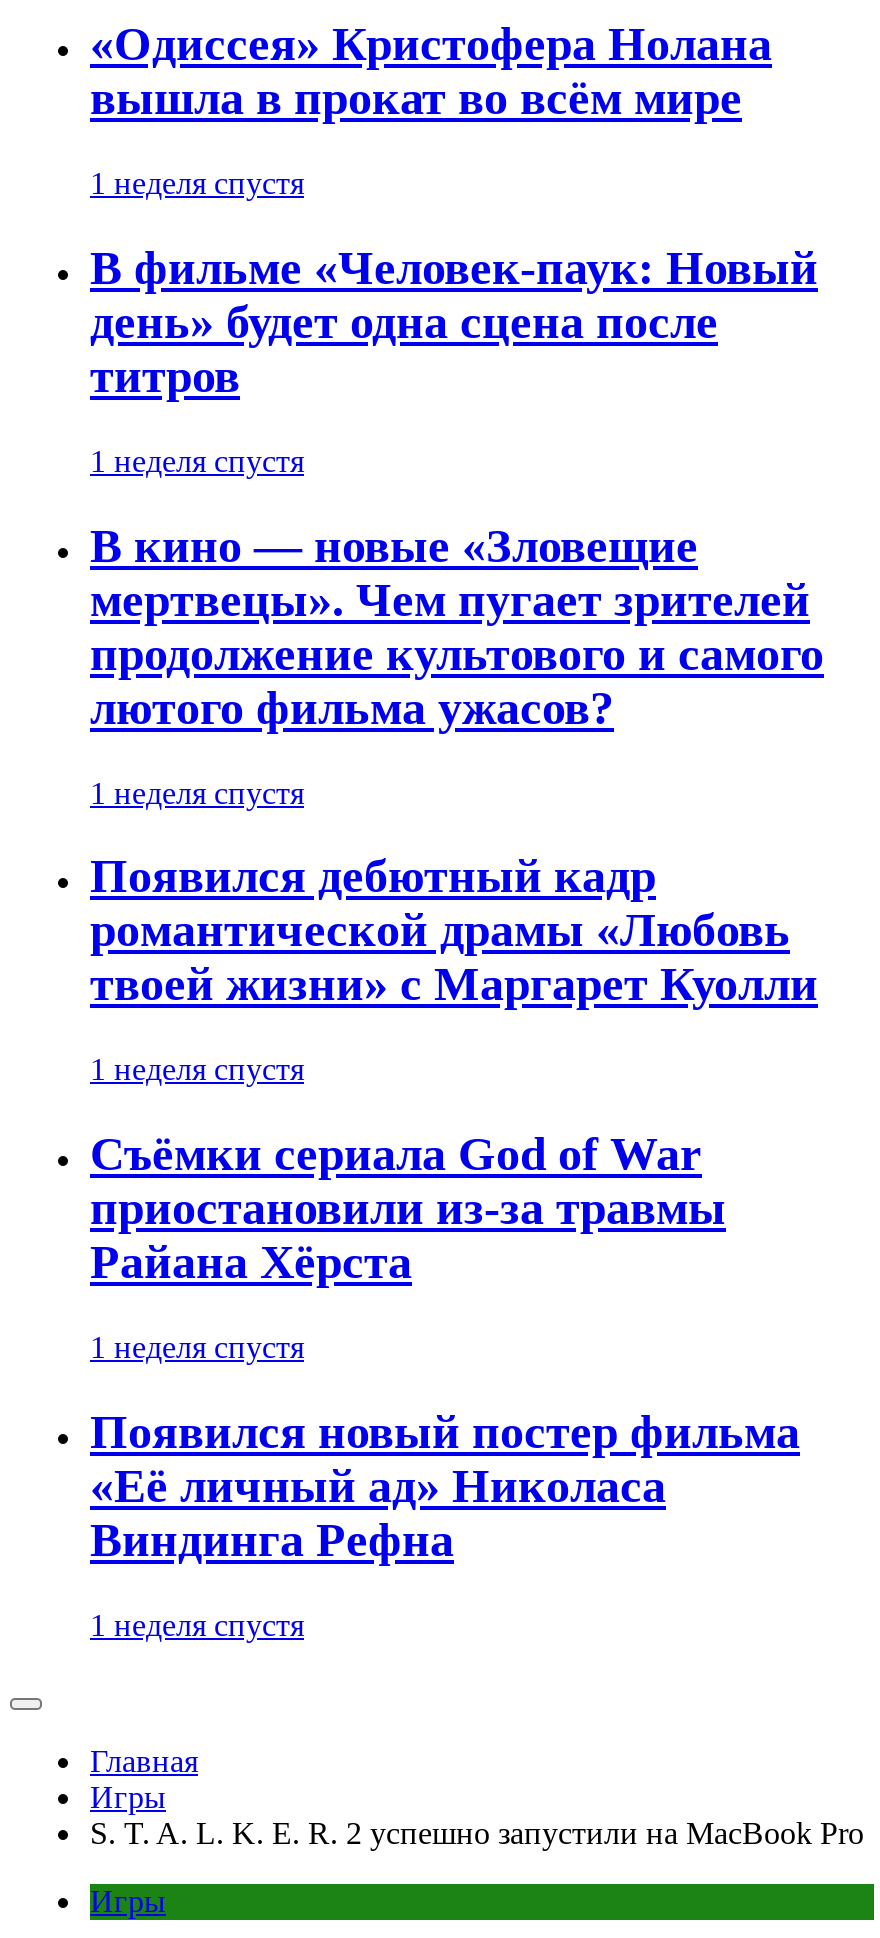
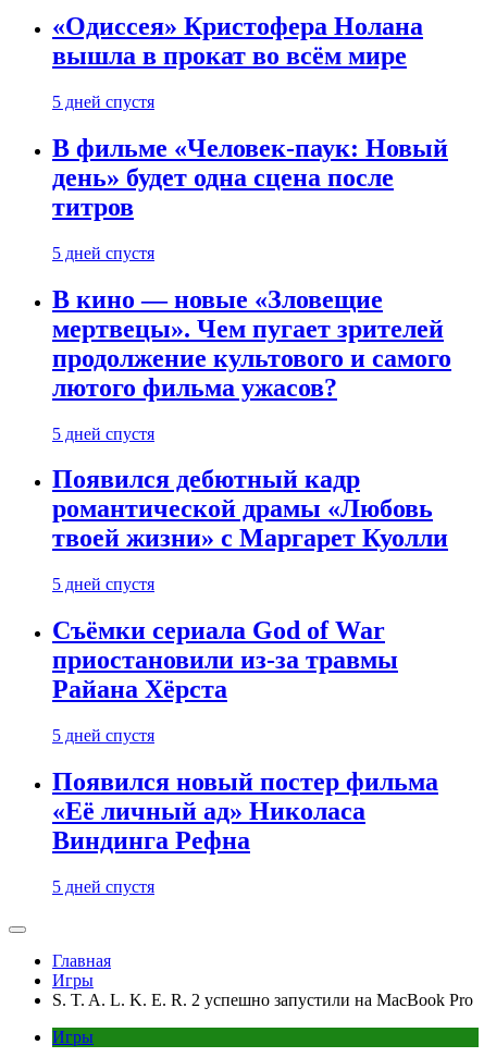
- 1 неделя спустя
+ 5 дней спустя

- 1 неделя спустя
+ 5 дней спустя

- 1 неделя спустя
+ 5 дней спустя

- 1 неделя спустя
+ 5 дней спустя

- 1 неделя спустя
+ 5 дней спустя

- 1 неделя спустя
+ 5 дней спустя
